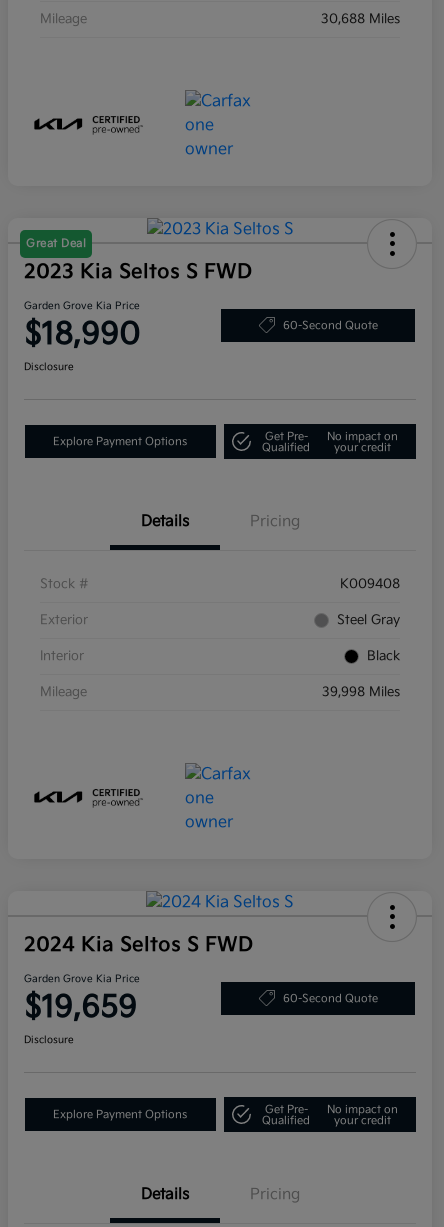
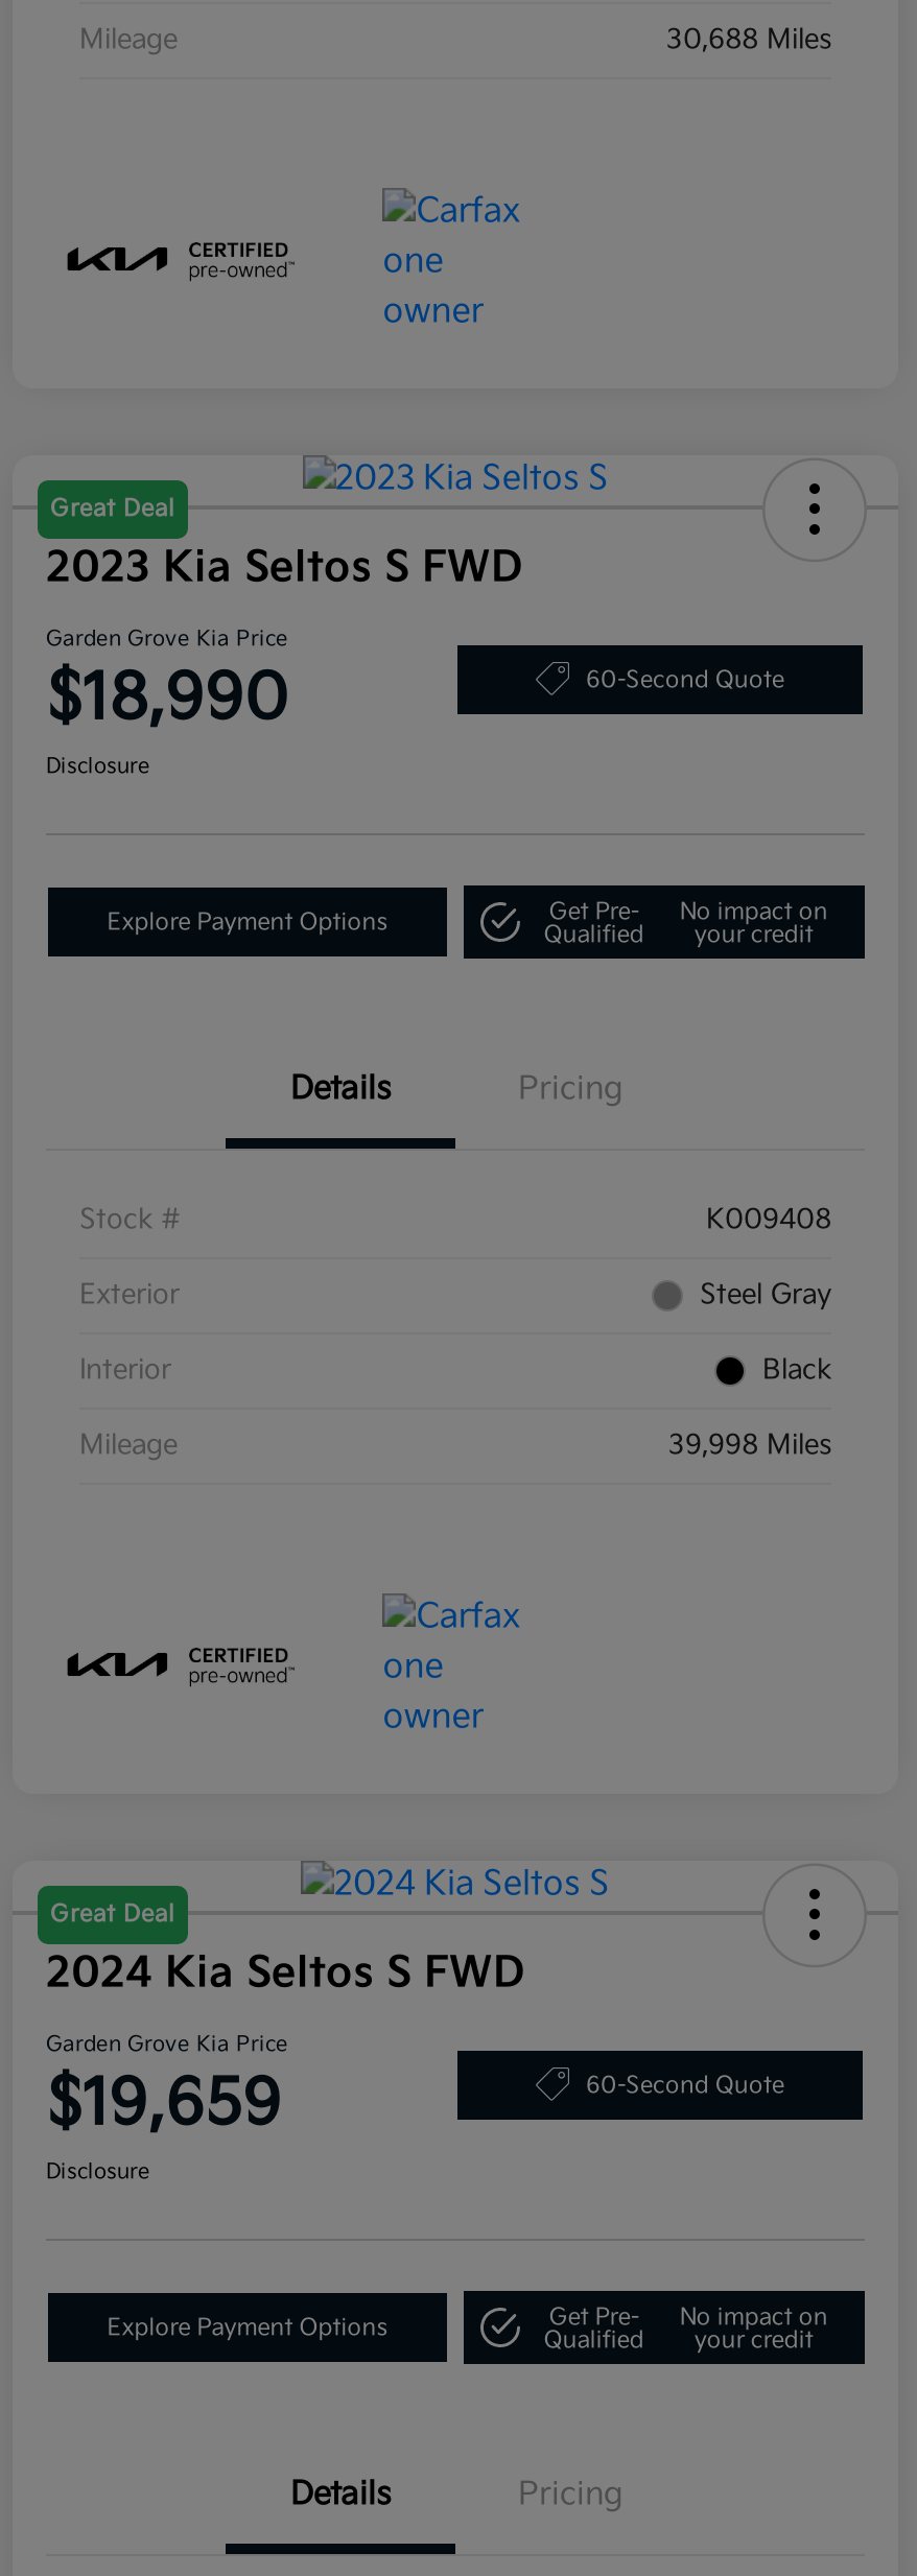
+ Great Deal
